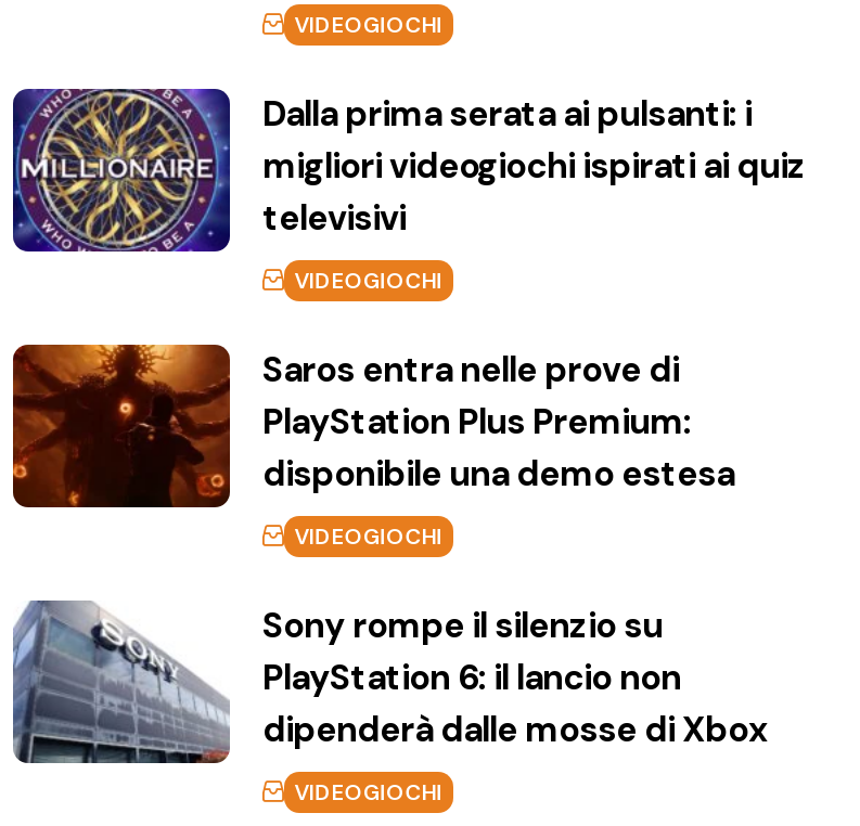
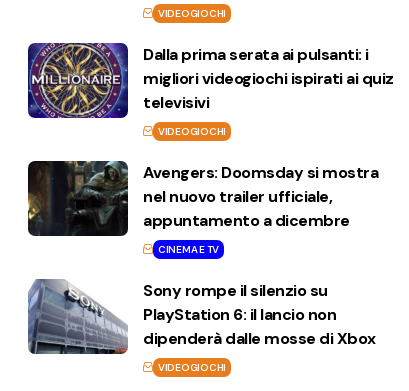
- [image]
- Saros entra nelle prove di
- PlayStation Plus Premium:
- disponibile una demo estesa
+ [image]
+ Avengers: Doomsday si mostra
+ nel nuovo trailer ufficiale,
+ appuntamento a dicembre

- VIDEOGIOCHI
+ CINEMA E TV
